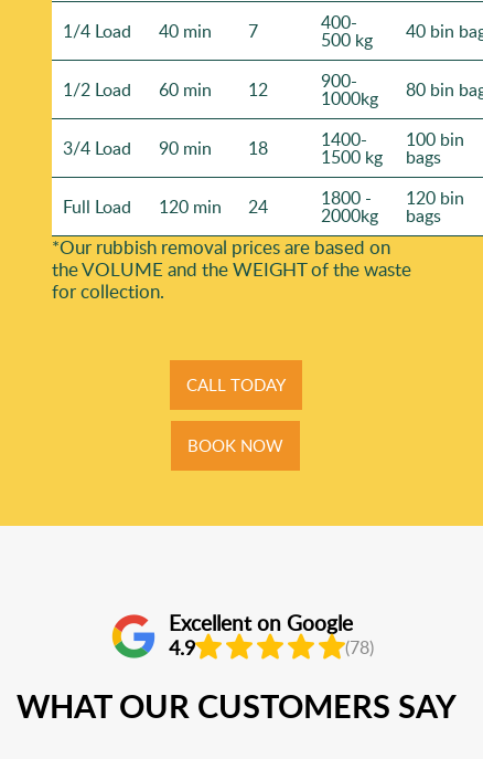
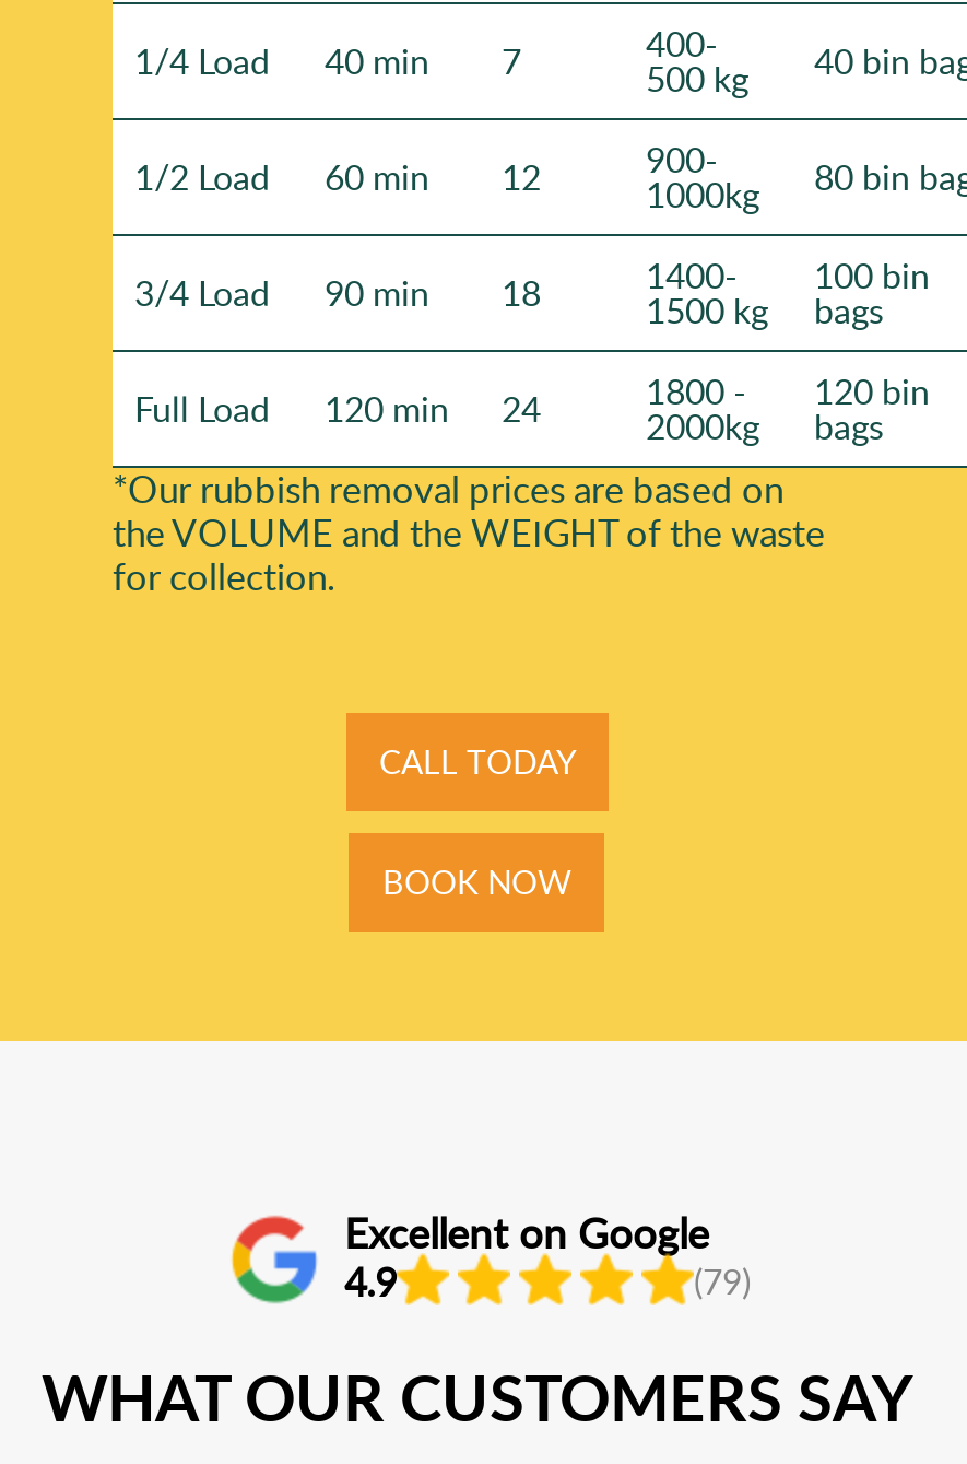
- (78)
+ (79)
